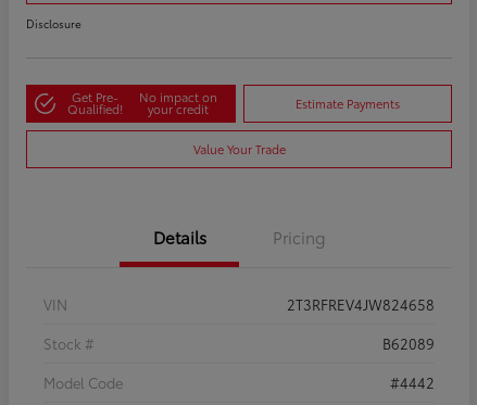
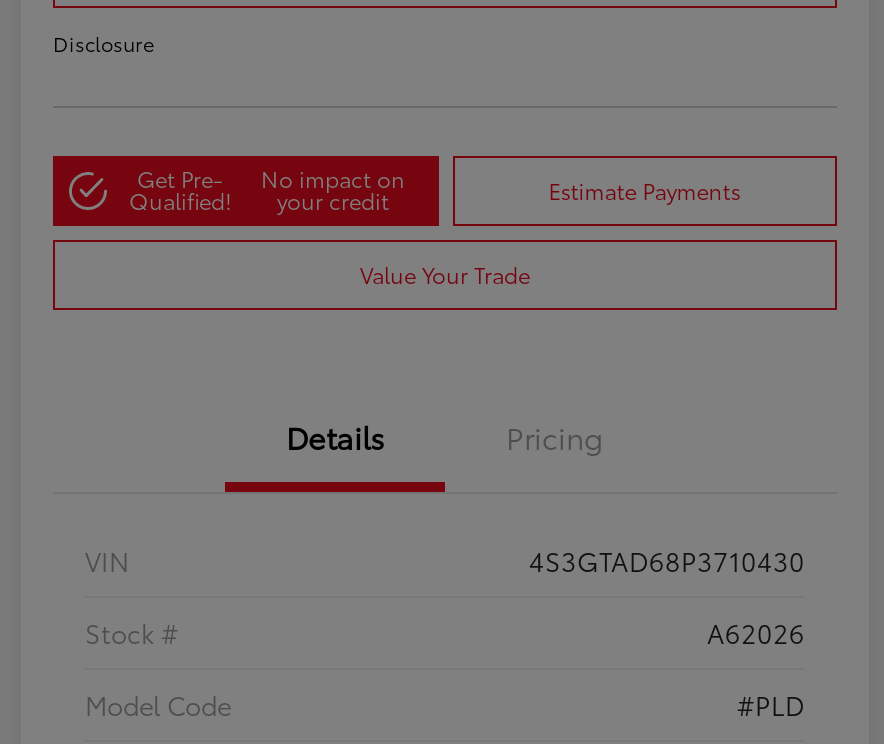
- 2T3RFREV4JW824658
+ 4S3GTAD68P3710430

- B62089
+ A62026

- #4442
+ #PLD
